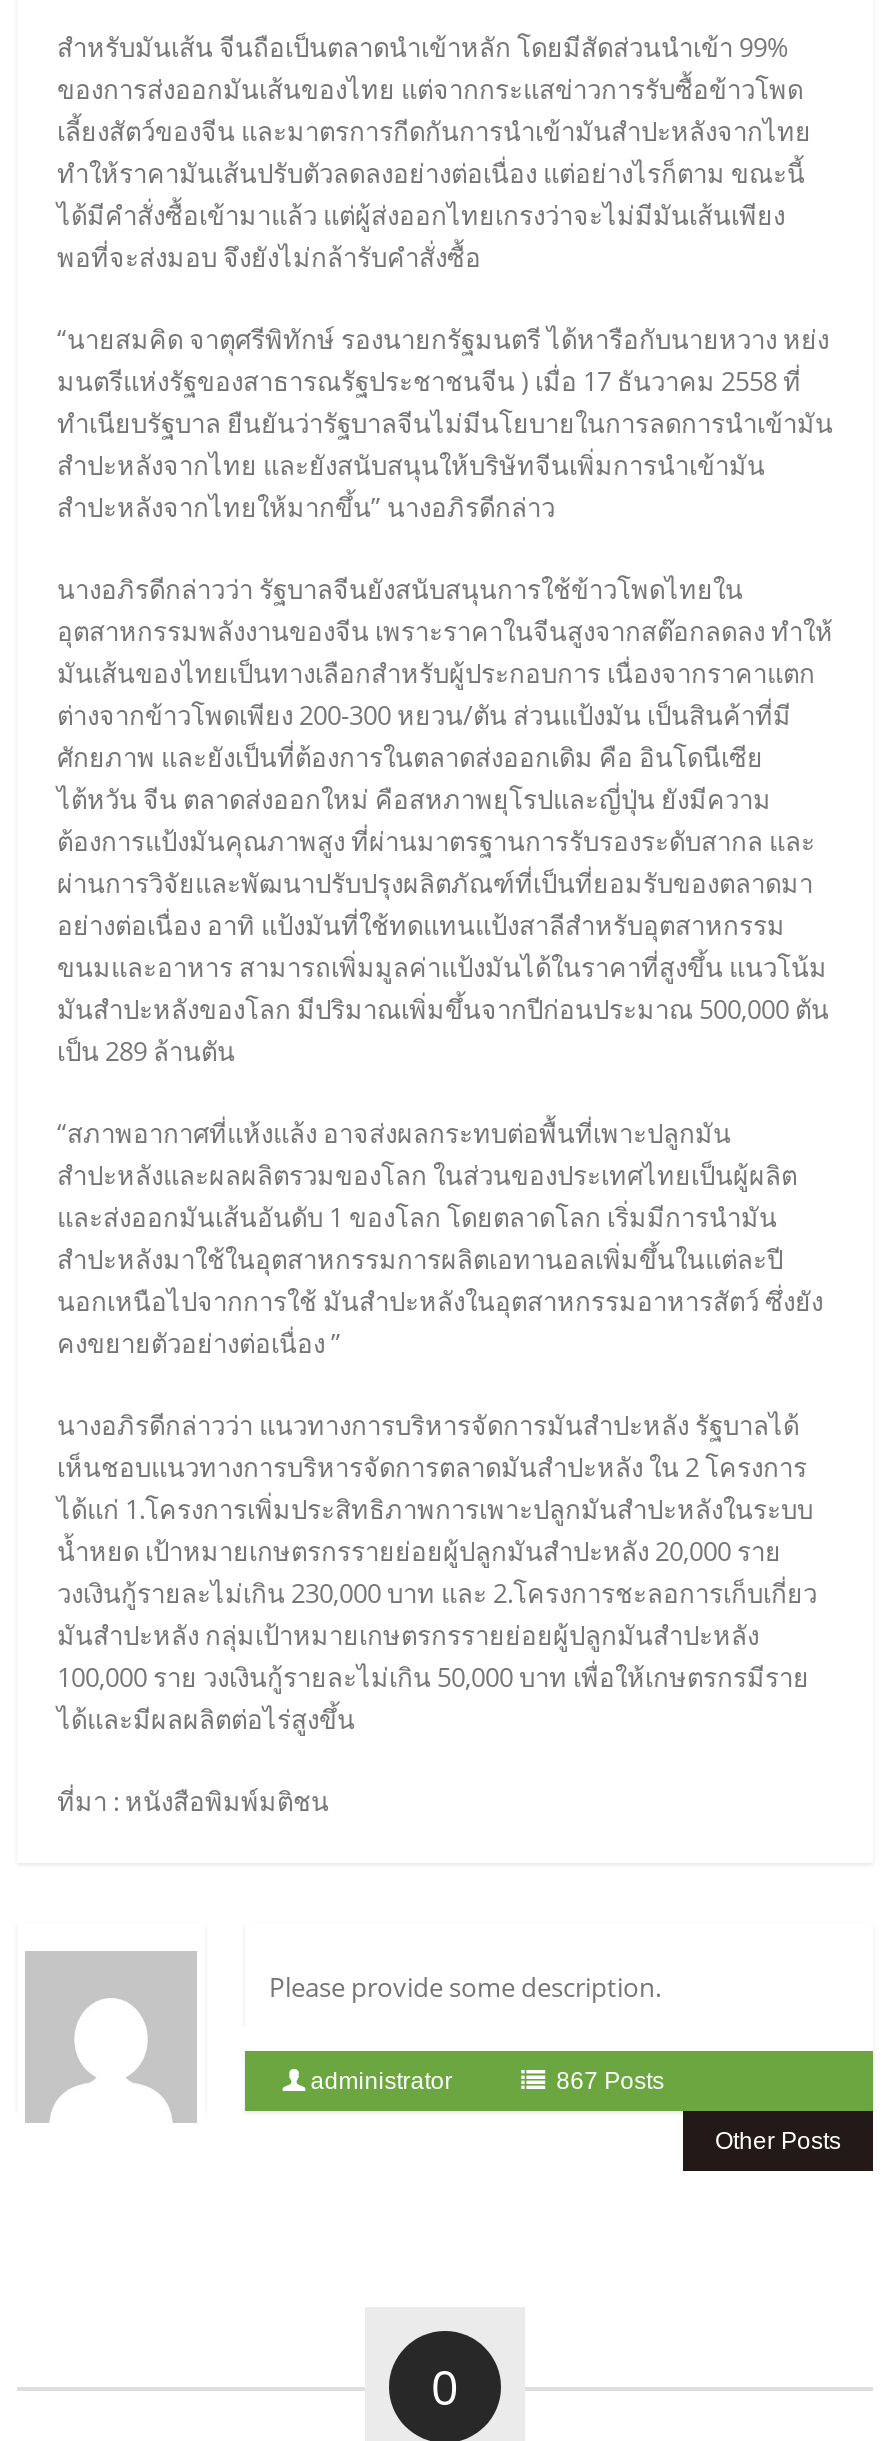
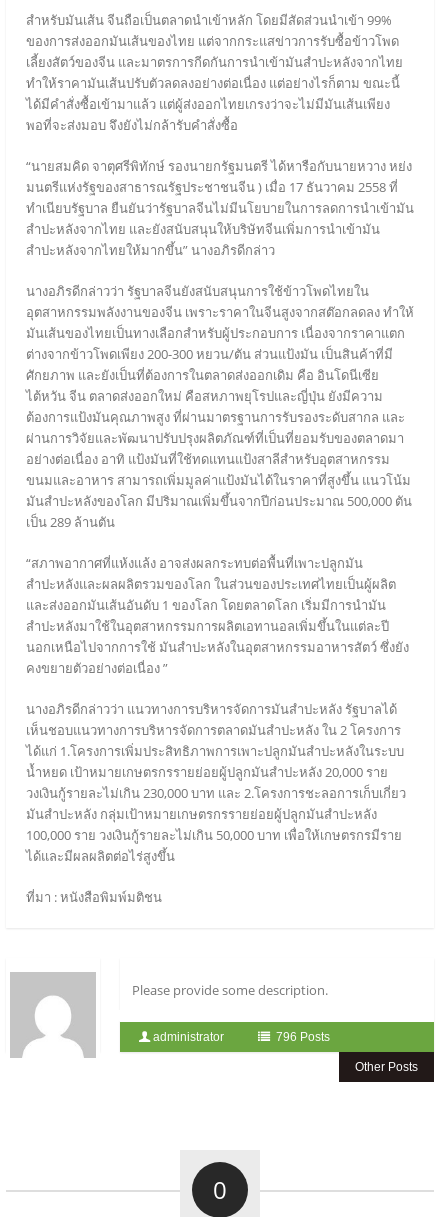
- 867 Posts
+ 796 Posts
